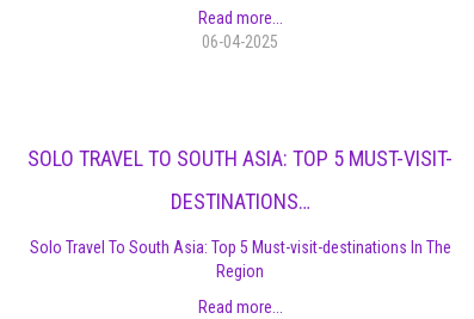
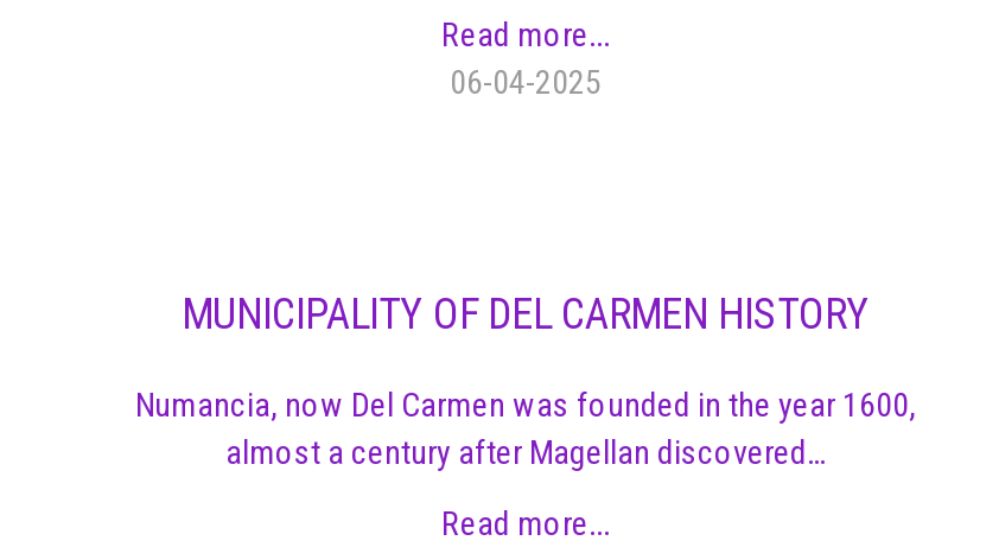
- SOLO TRAVEL TO SOUTH ASIA: TOP 5 MUST-VISIT-
- DESTINATIONS…
- Solo Travel To South Asia: Top 5 Must-visit-destinations In The
- Region
+ MUNICIPALITY OF DEL CARMEN HISTORY
+ Numancia, now Del Carmen was founded in the year 1600,
+ almost a century after Magellan discovered…
